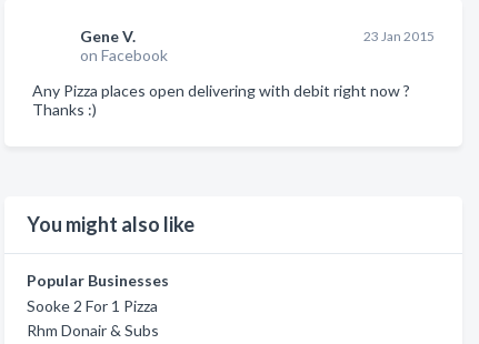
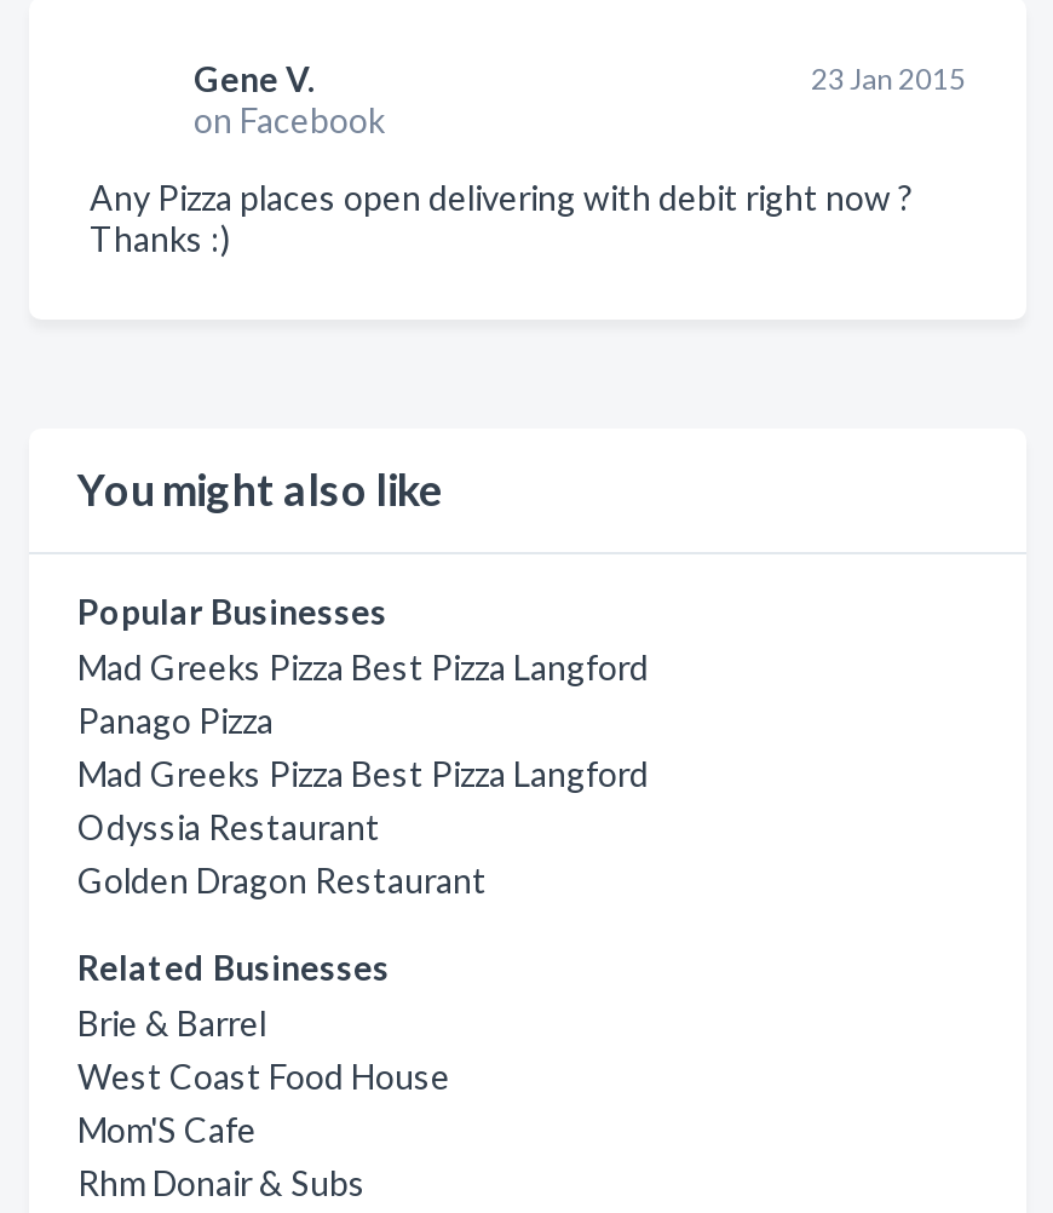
- Sooke 2 For 1 Pizza
+ Mad Greeks Pizza Best Pizza Langford
+ Panago Pizza
+ Mad Greeks Pizza Best Pizza Langford
+ Odyssia Restaurant
+ Golden Dragon Restaurant
+ Related Businesses
+ Brie & Barrel
+ West Coast Food House
+ Mom'S Cafe
